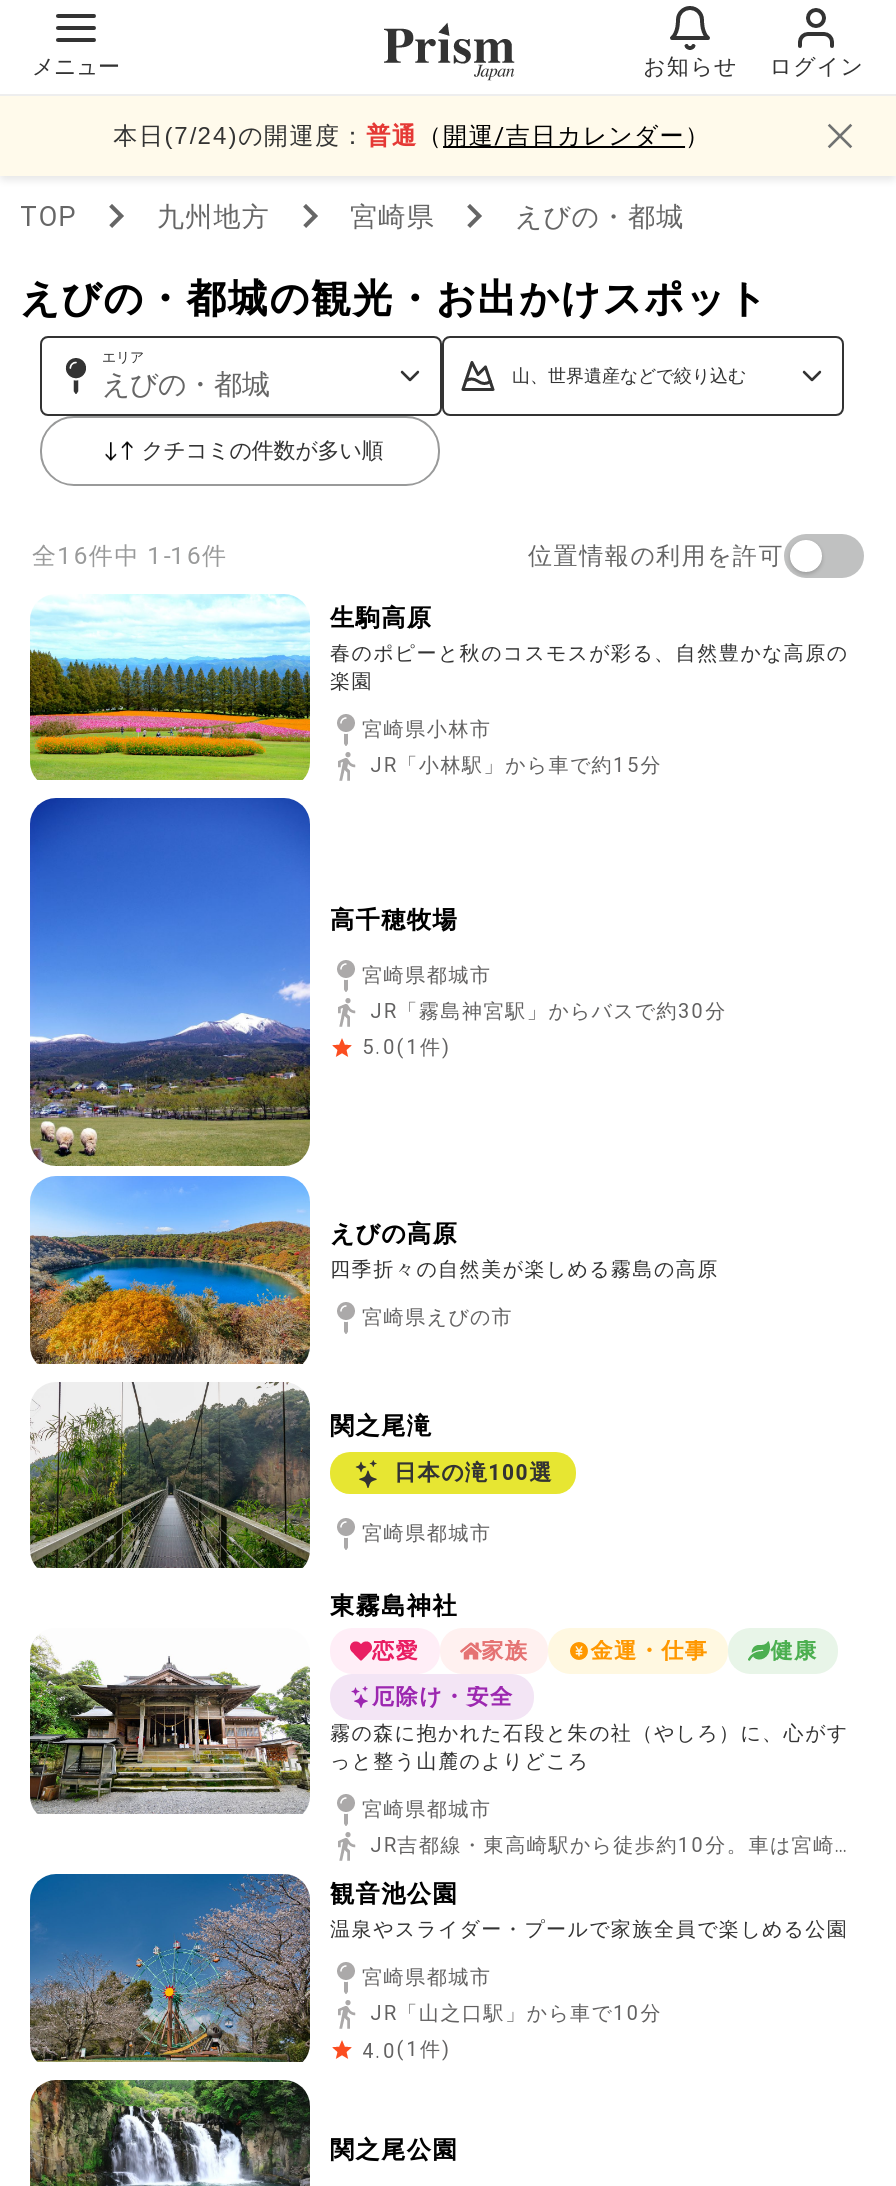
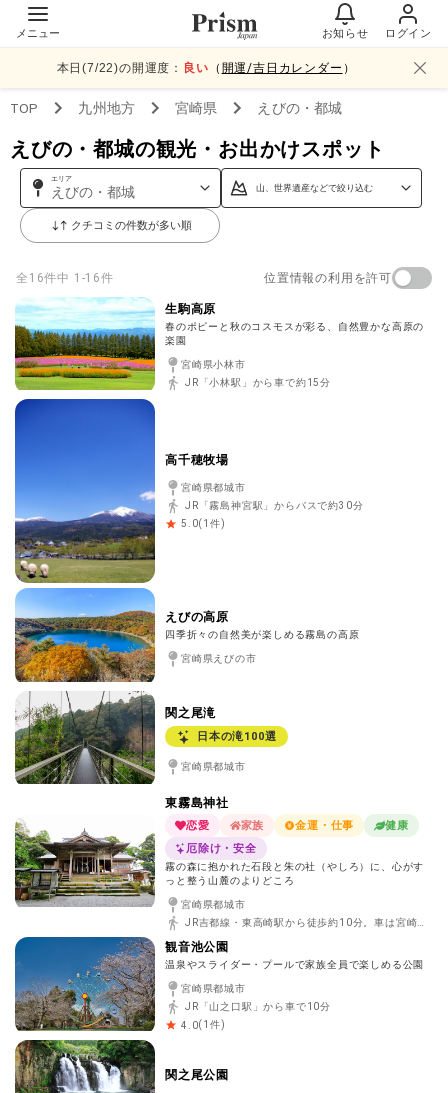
- 本日(7/24)の開運度：普通（開運/吉日カレンダー）
+ 本日(7/22)の開運度：良い（開運/吉日カレンダー）
